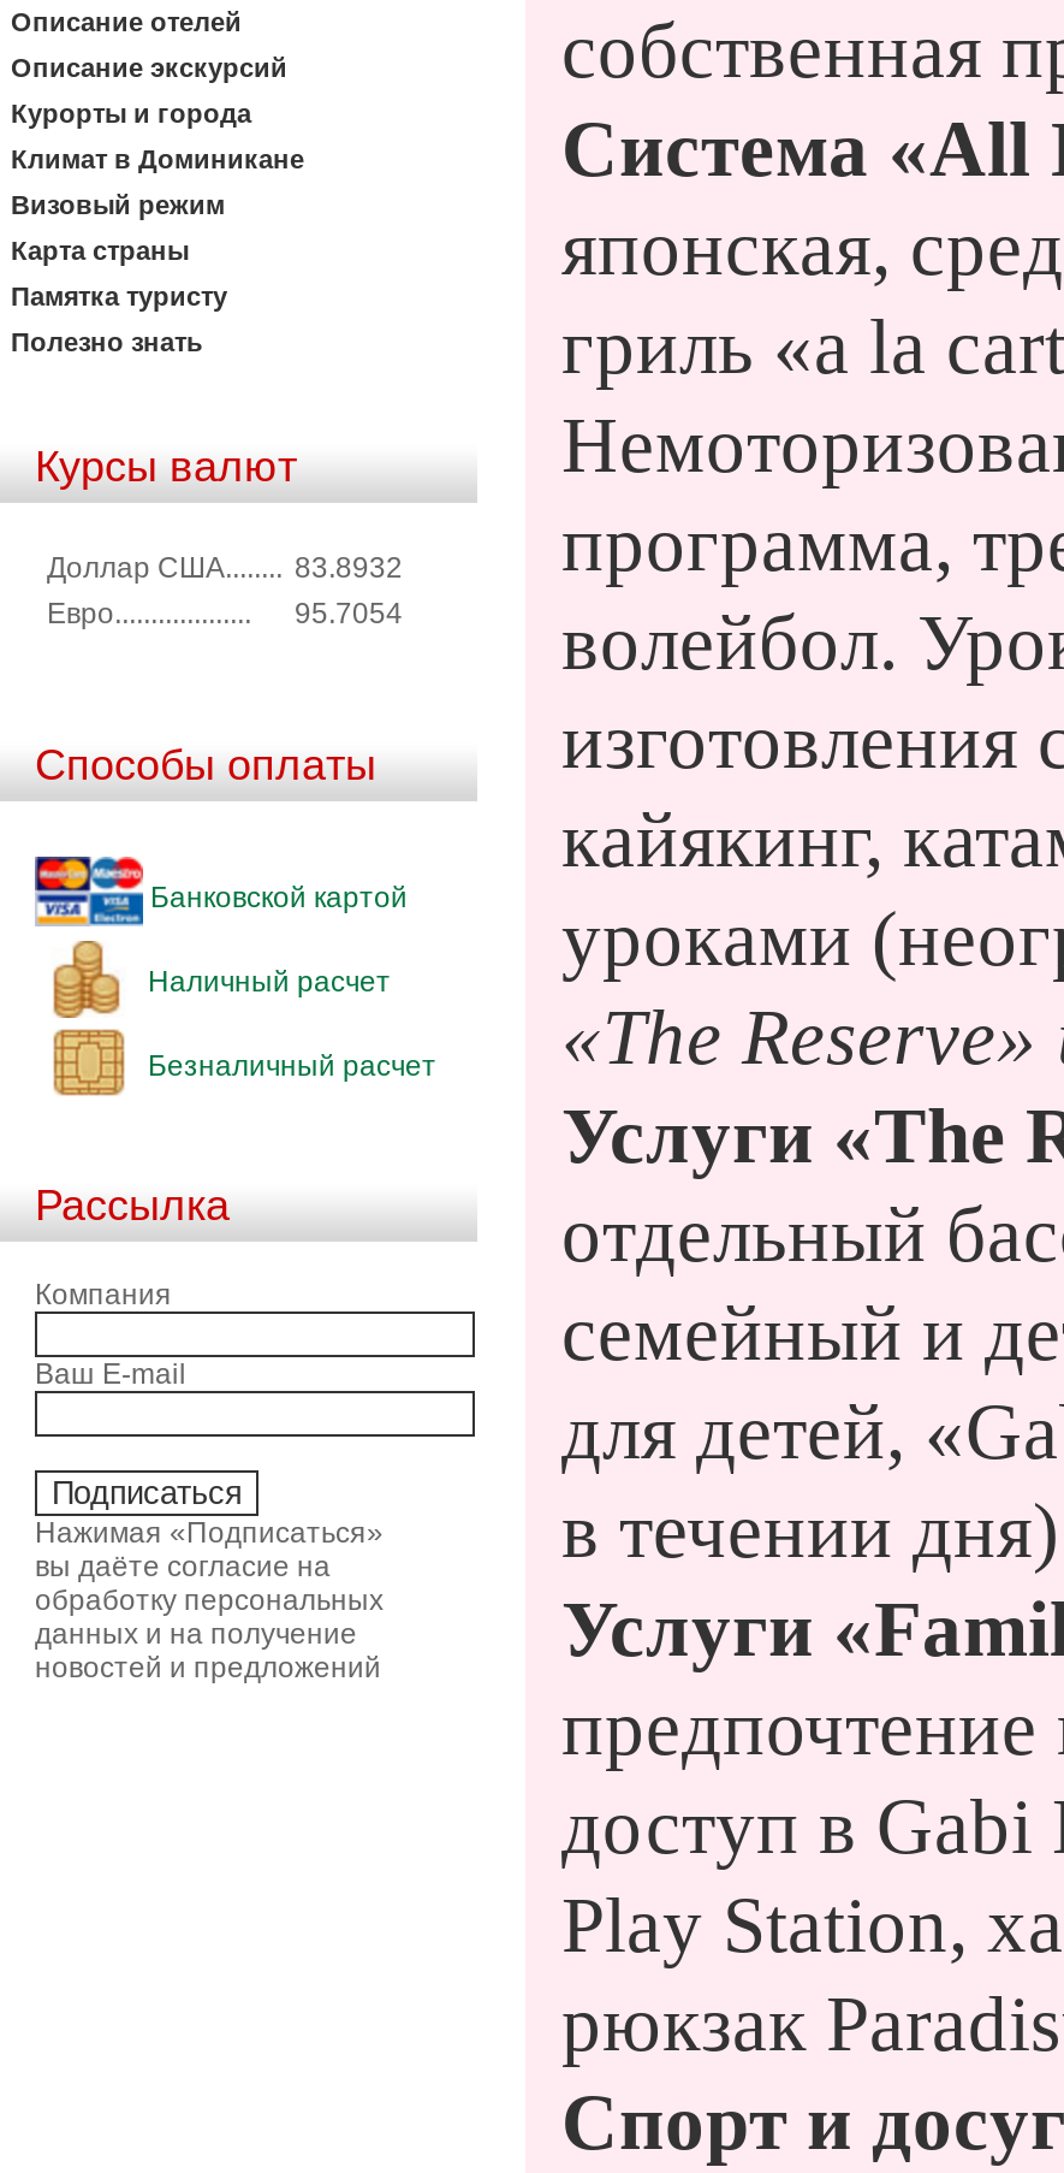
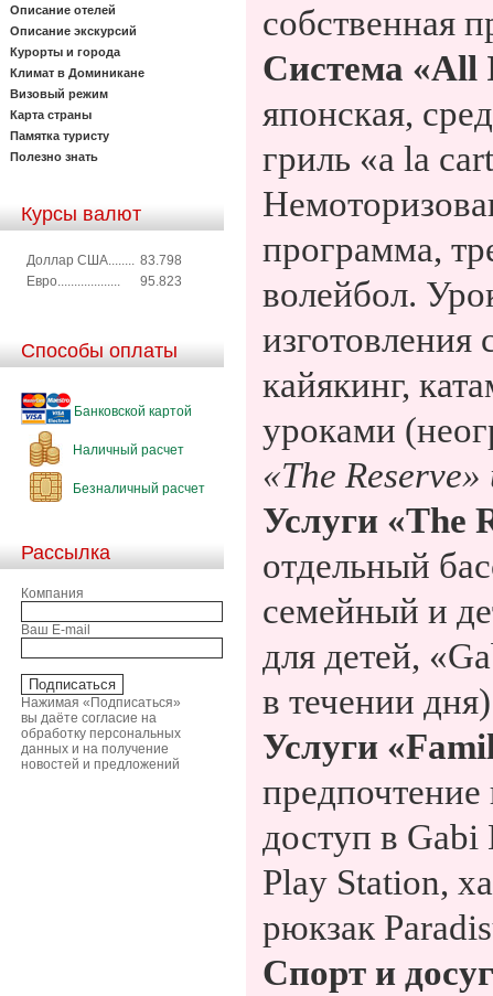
- Доллар США........ 83.8932
+ Доллар США........ 83.798

- Евро................... 95.7054
+ Евро................... 95.823
